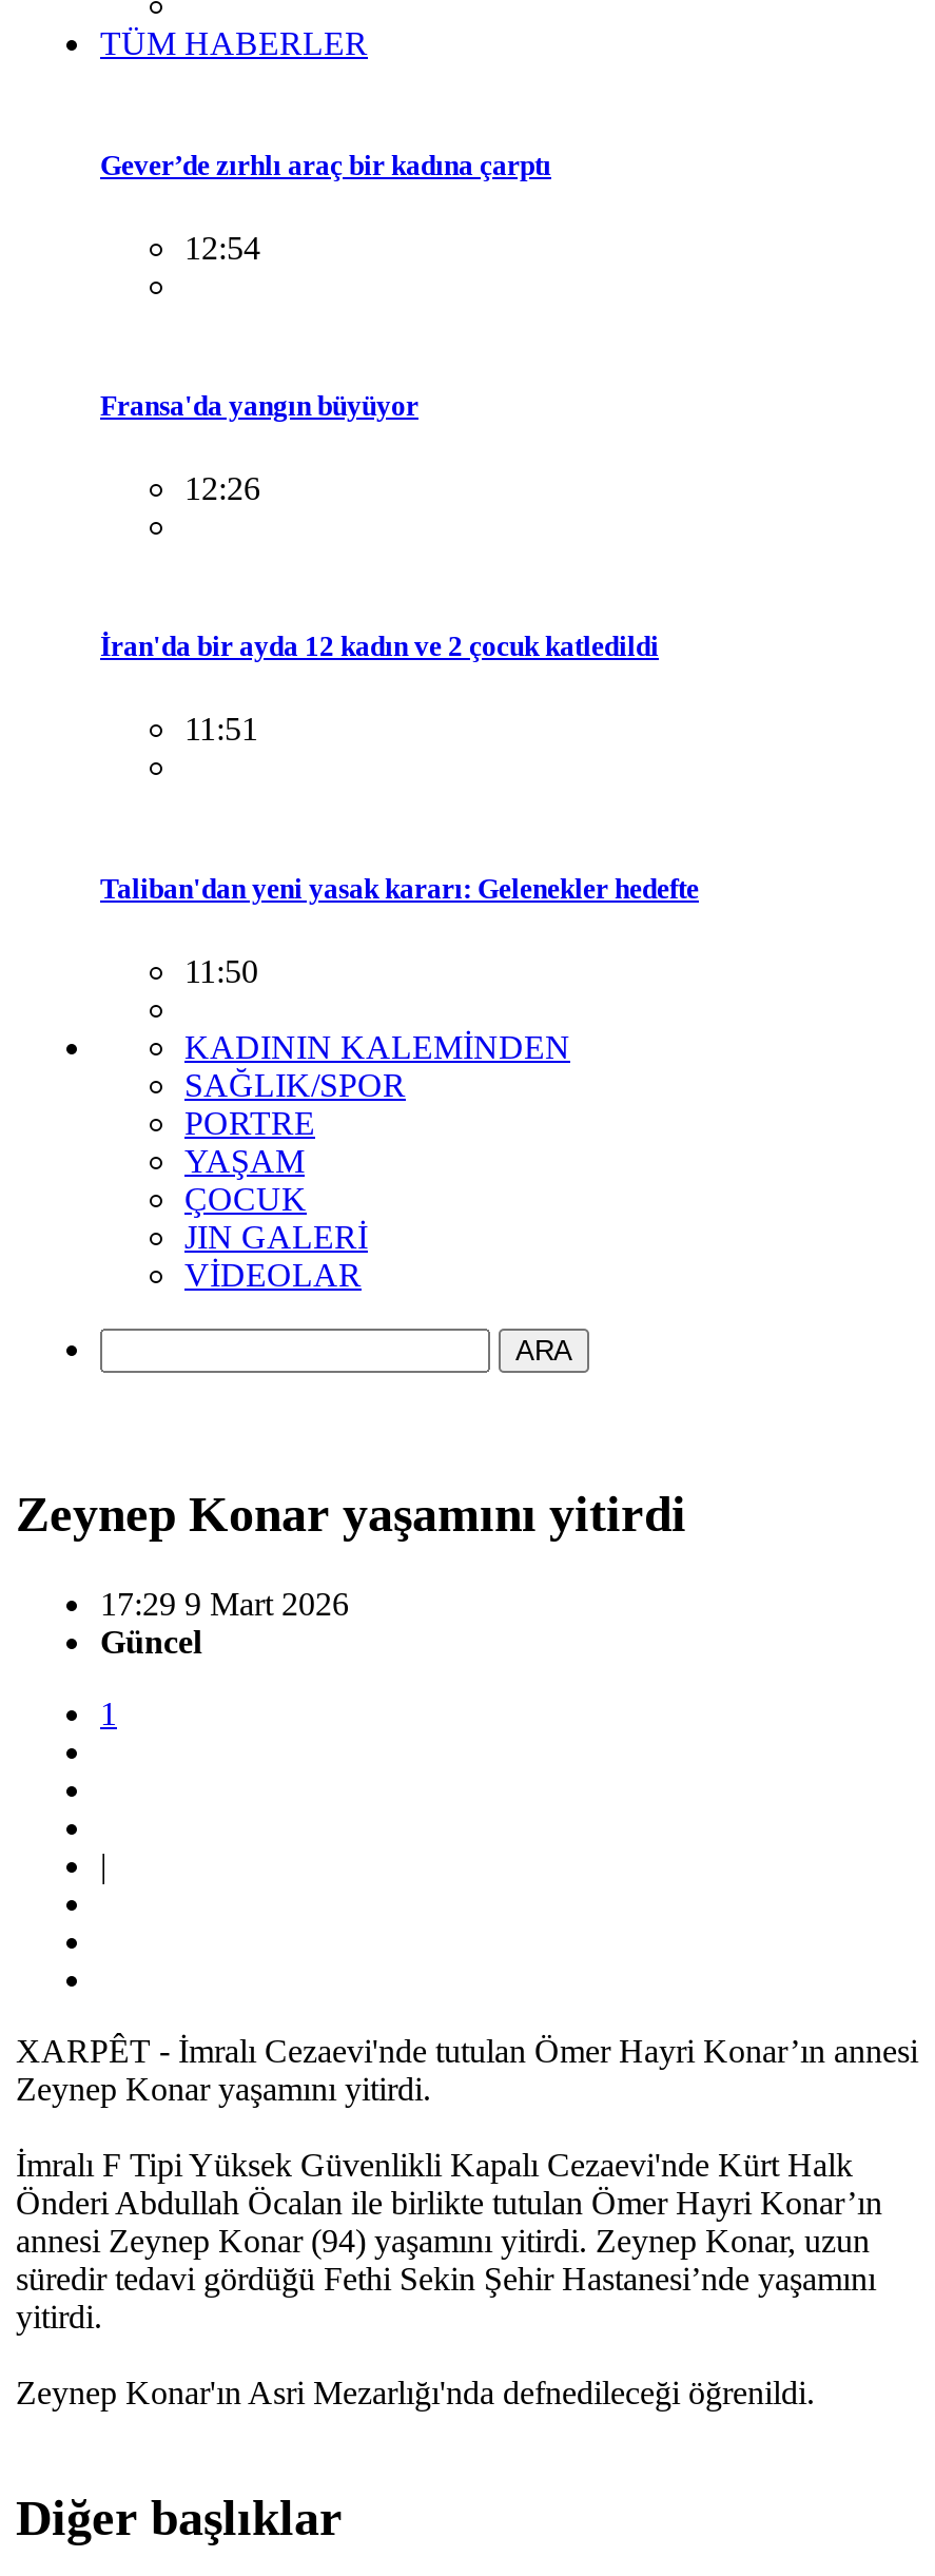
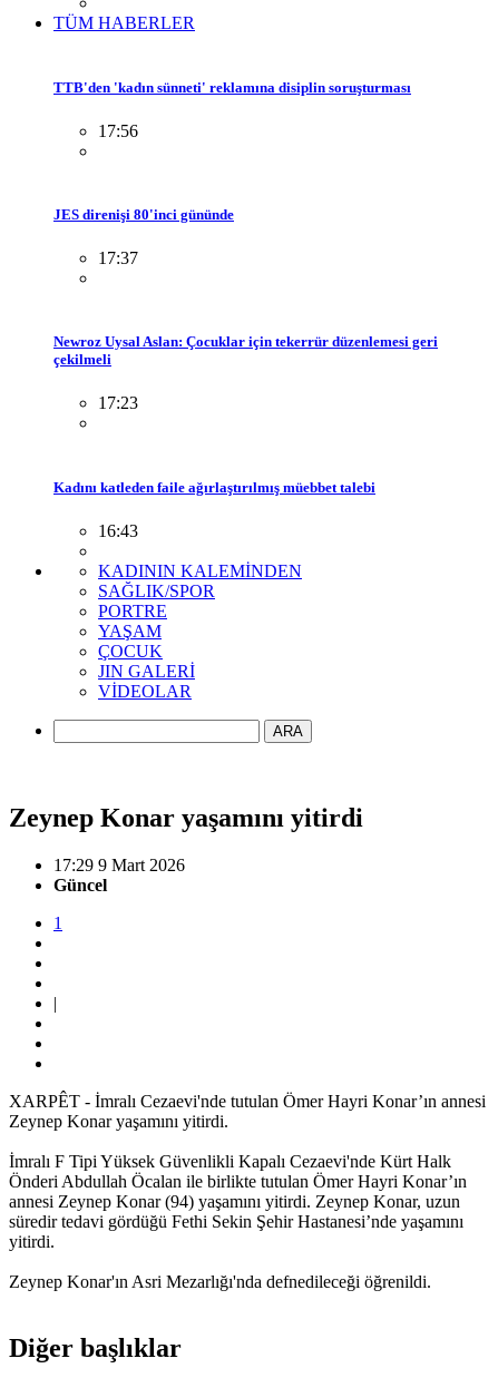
- Gever’de zırhlı araç bir kadına çarptı
+ TTB'den 'kadın sünneti' reklamına disiplin soruşturması

- 12:54
+ 17:56

- Fransa'da yangın büyüyor
+ JES direnişi 80'inci gününde

- 12:26
+ 17:37

- İran'da bir ayda 12 kadın ve 2 çocuk katledildi
+ Newroz Uysal Aslan: Çocuklar için tekerrür düzenlemesi geri
+ çekilmeli

- 11:51
+ 17:23

- Taliban'dan yeni yasak kararı: Gelenekler hedefte
+ Kadını katleden faile ağırlaştırılmış müebbet talebi

- 11:50
+ 16:43
